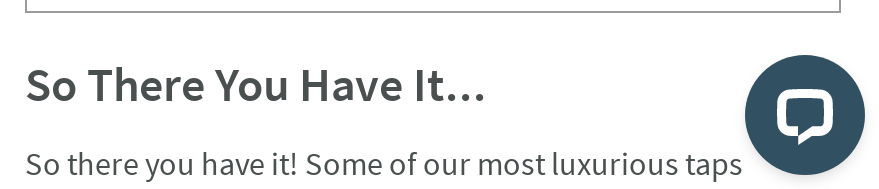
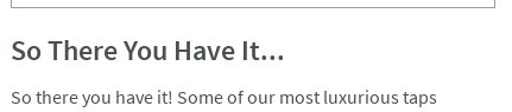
- [image]
